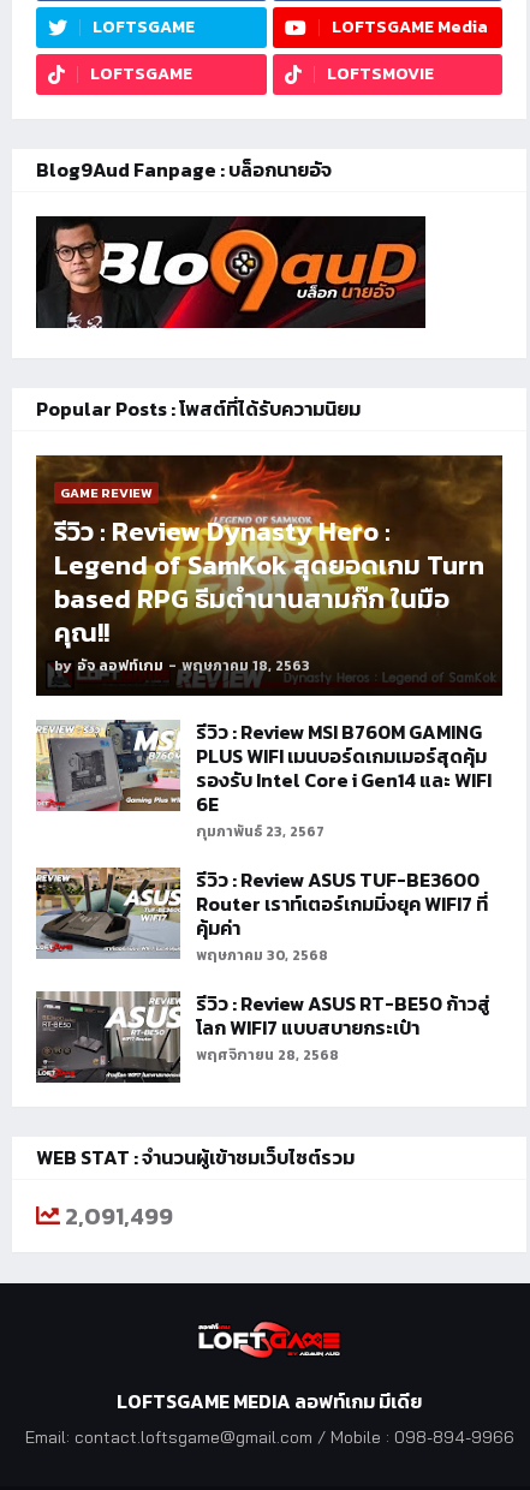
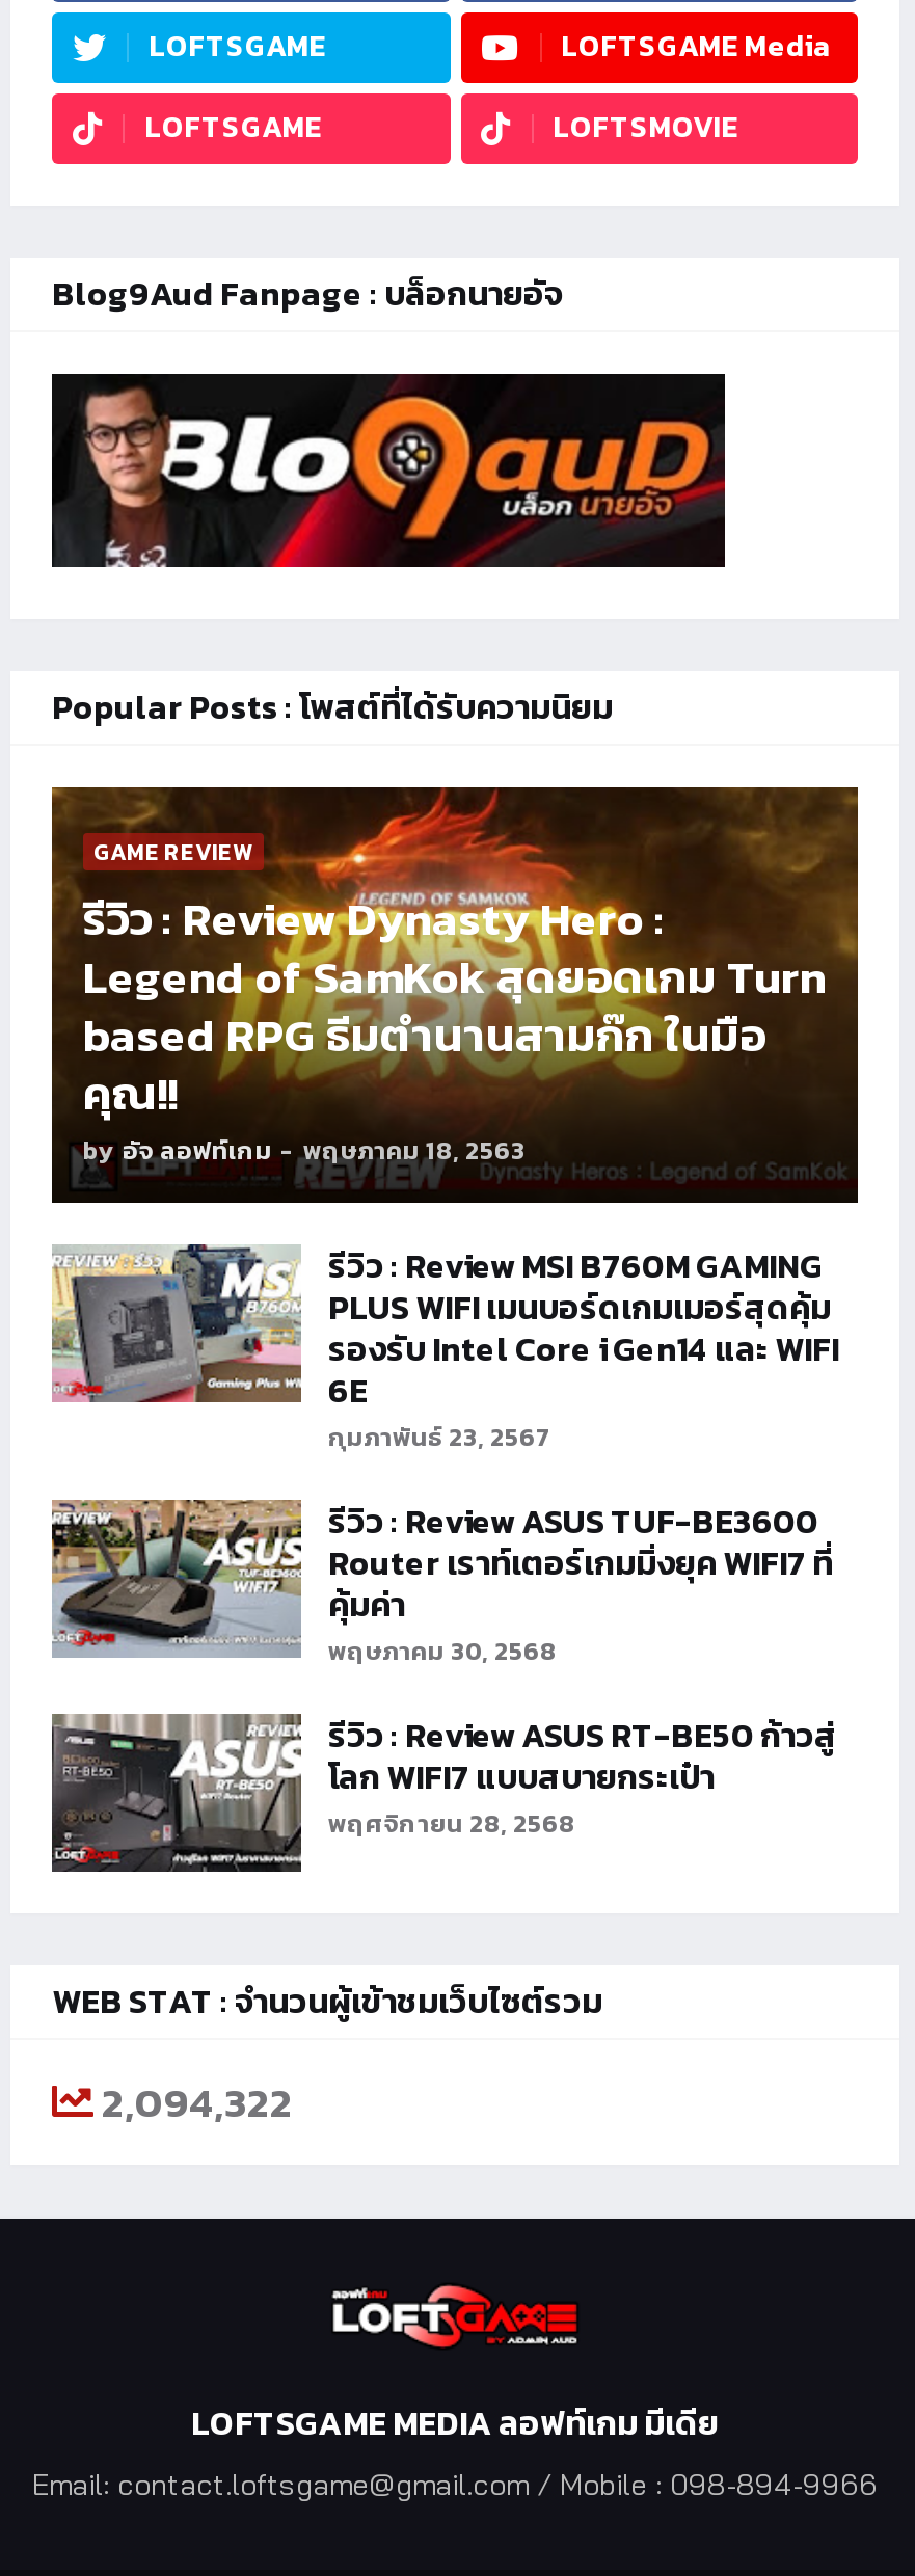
- 2,091,499
+ 2,094,322
